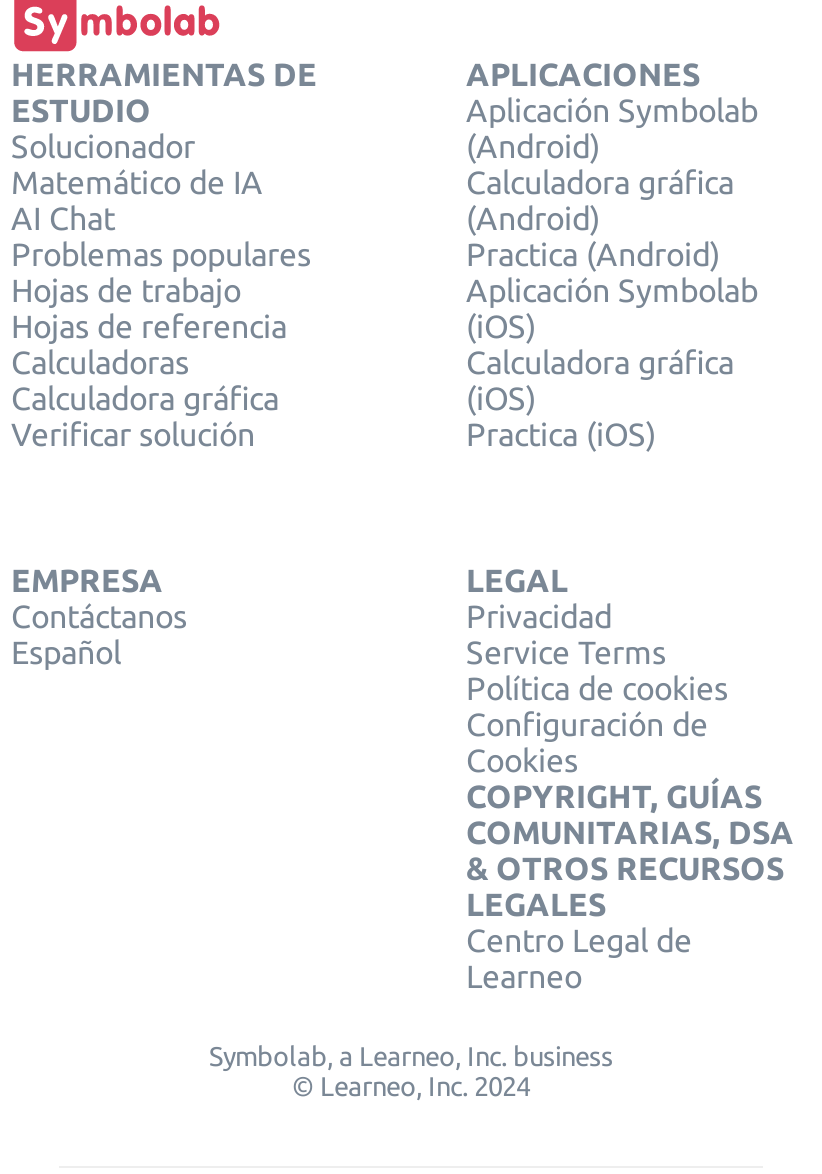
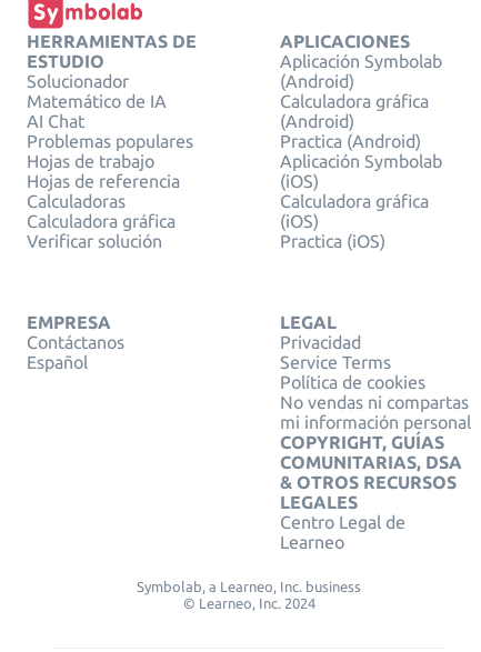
- Configuración de
- Cookies
+ No vendas ni compartas
+ mi información personal
